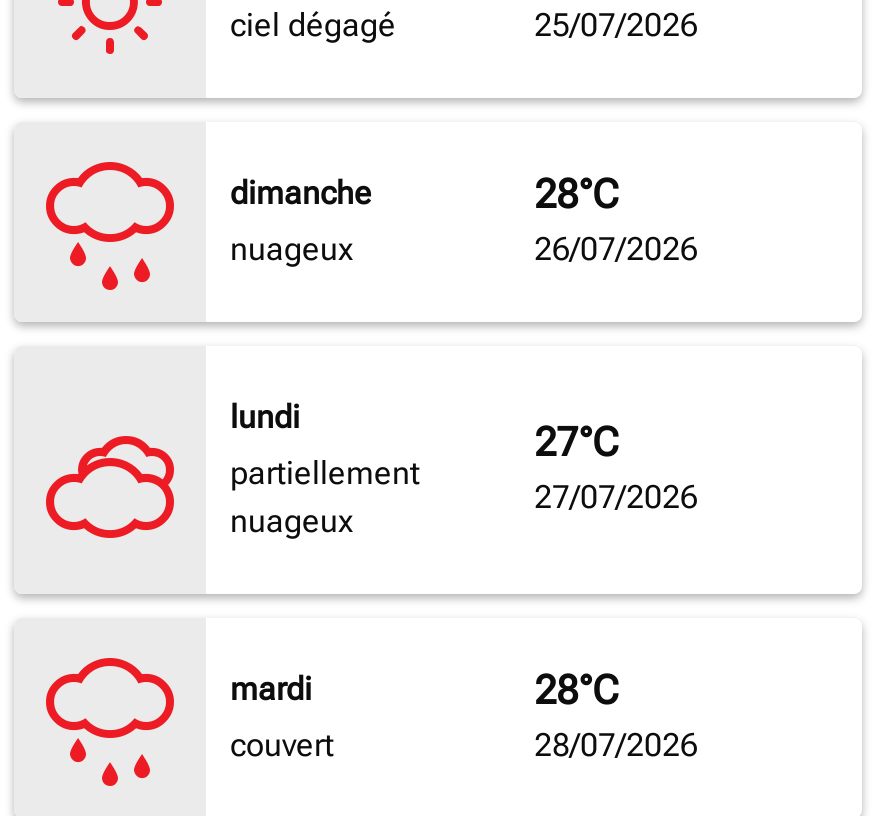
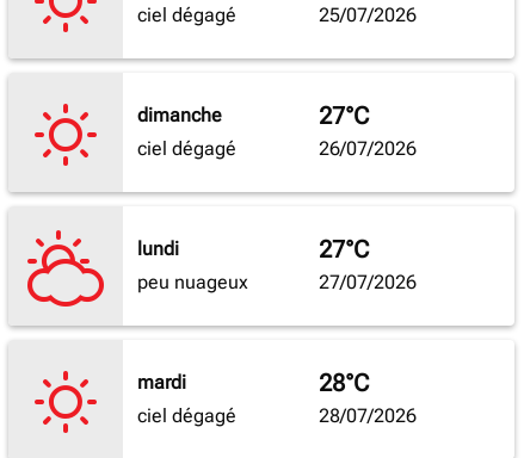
- [image]
- nuageux
+ [image]
+ ciel dégagé

- 28°C
+ 27°C

- [image]
- partiellement
- nuageux
+ [image]
+ peu nuageux

- [image]
- couvert
+ [image]
+ ciel dégagé
